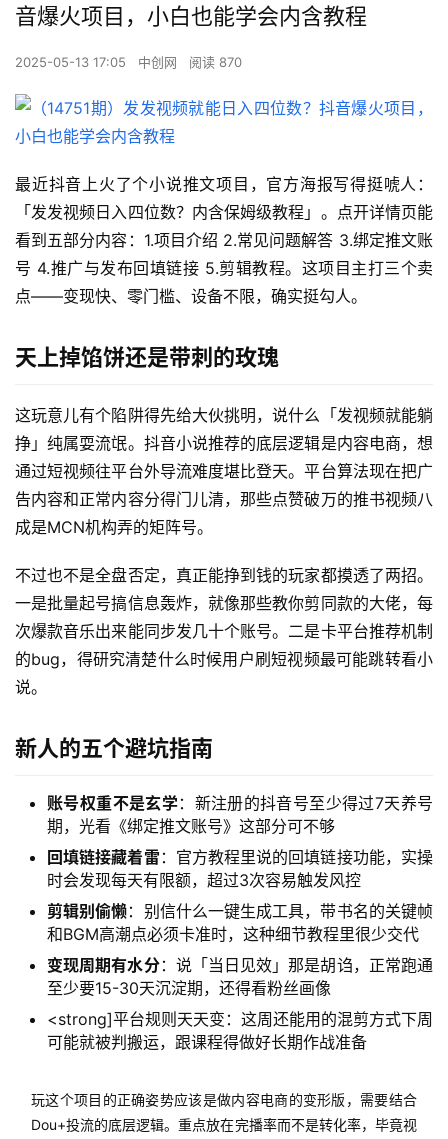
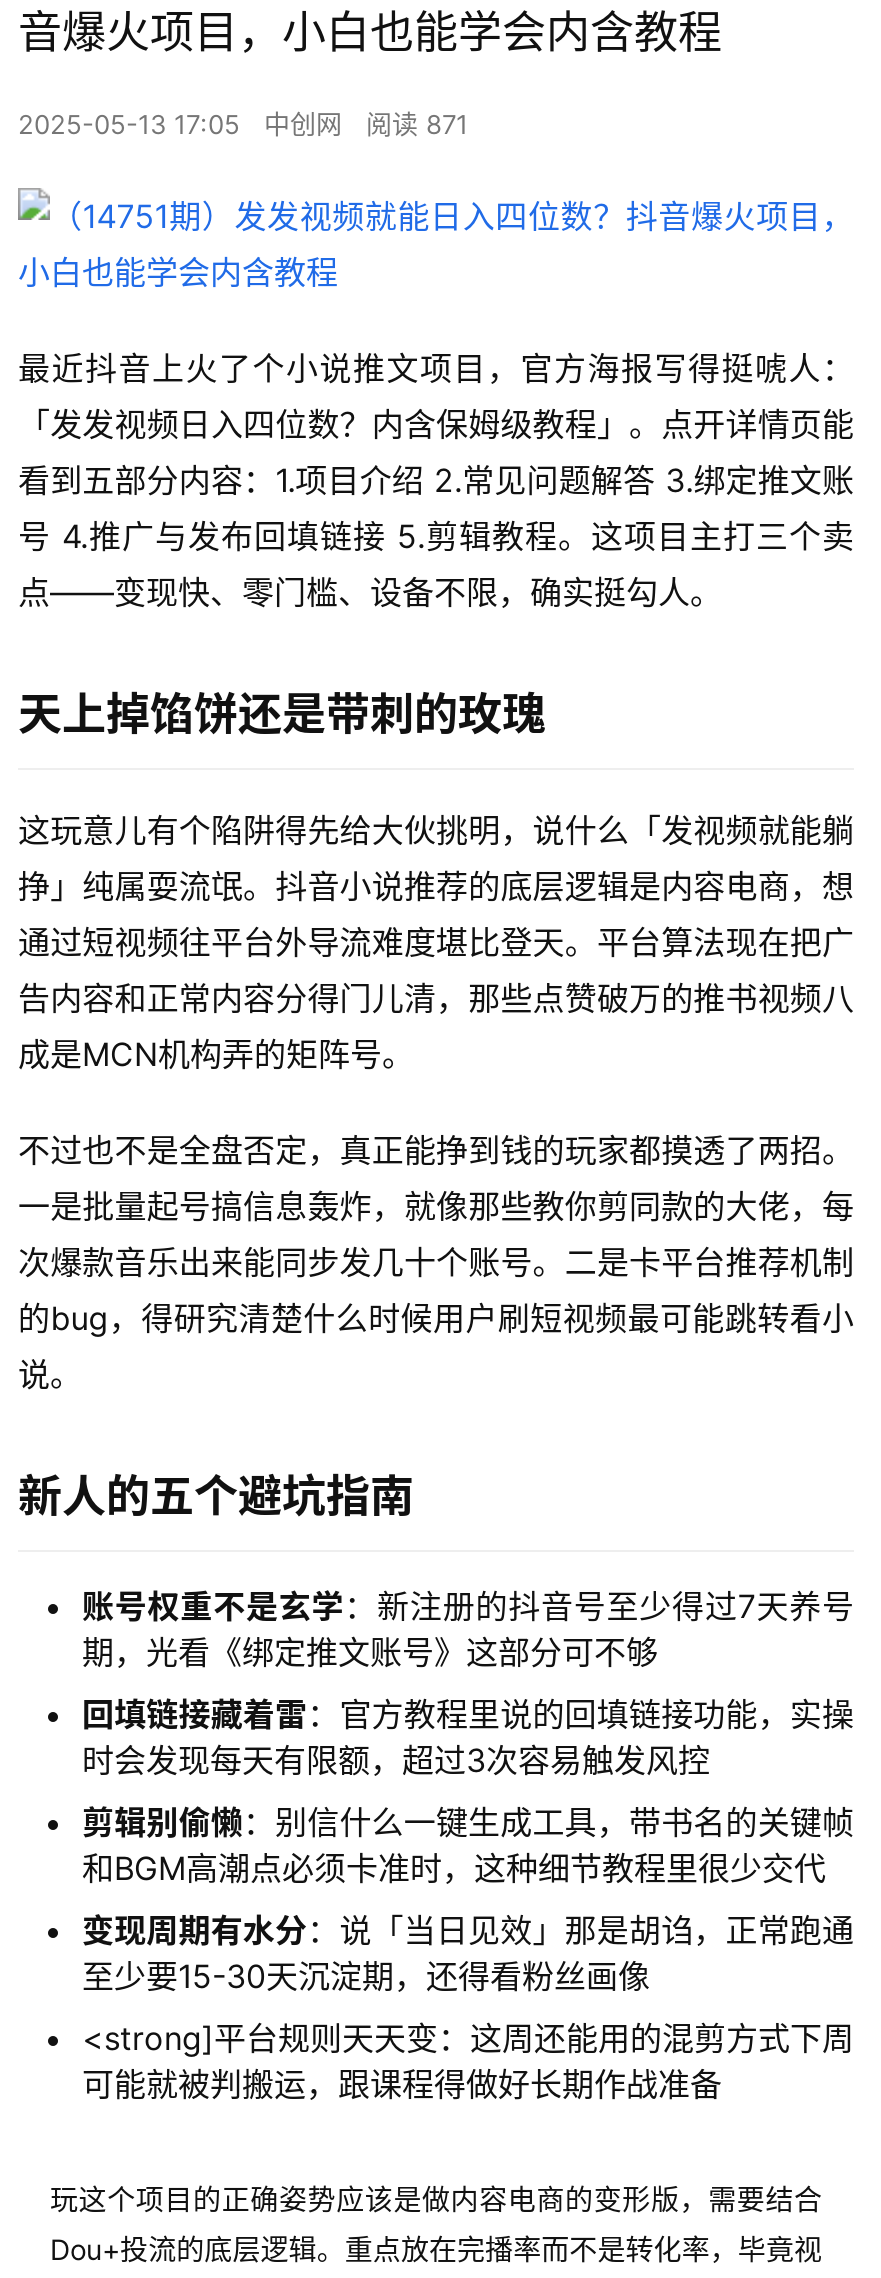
- 2025-05-13 17:05 中创网 阅读 870
+ 2025-05-13 17:05 中创网 阅读 871
